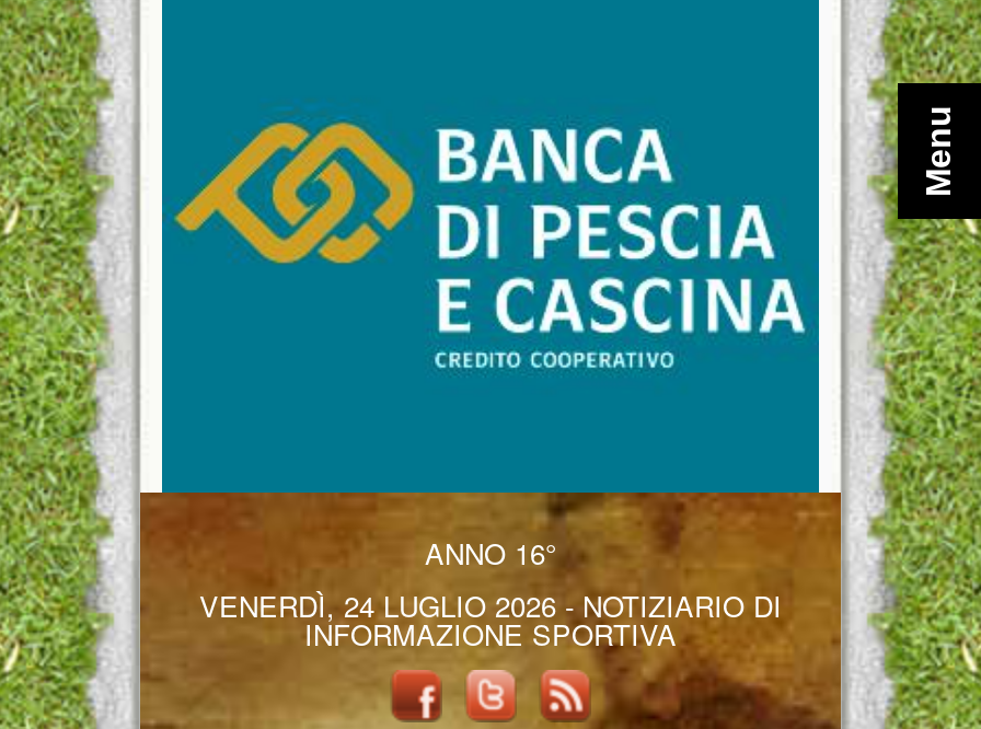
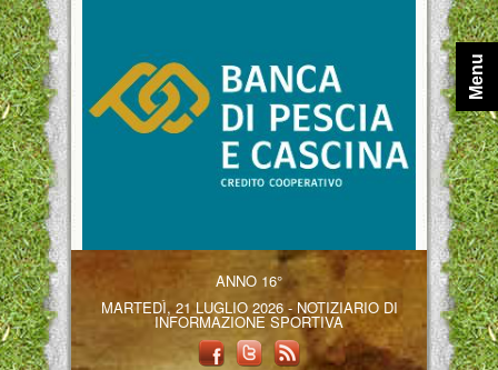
- VENERDÌ, 24 LUGLIO 2026 - NOTIZIARIO DI
+ MARTEDÌ, 21 LUGLIO 2026 - NOTIZIARIO DI
